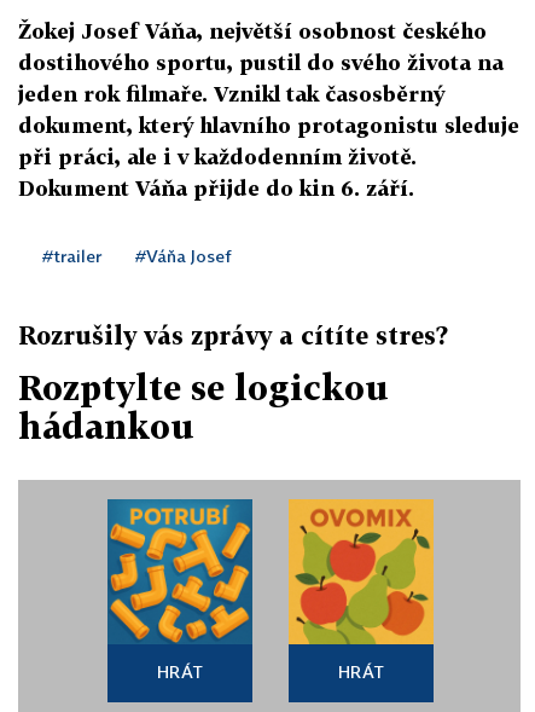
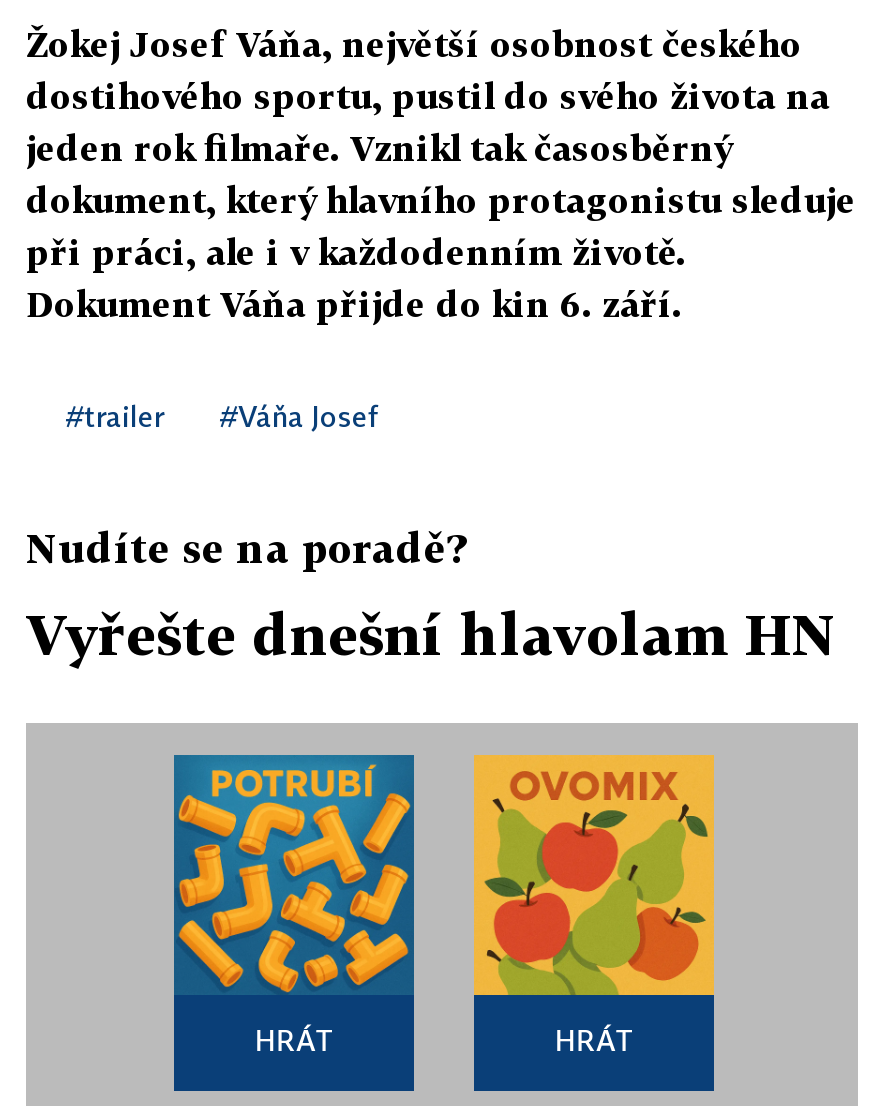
- Rozrušily vás zprávy a cítíte stres?
+ Nudíte se na poradě?

- Rozptylte se logickou
- hádankou
+ Vyřešte dnešní hlavolam HN
